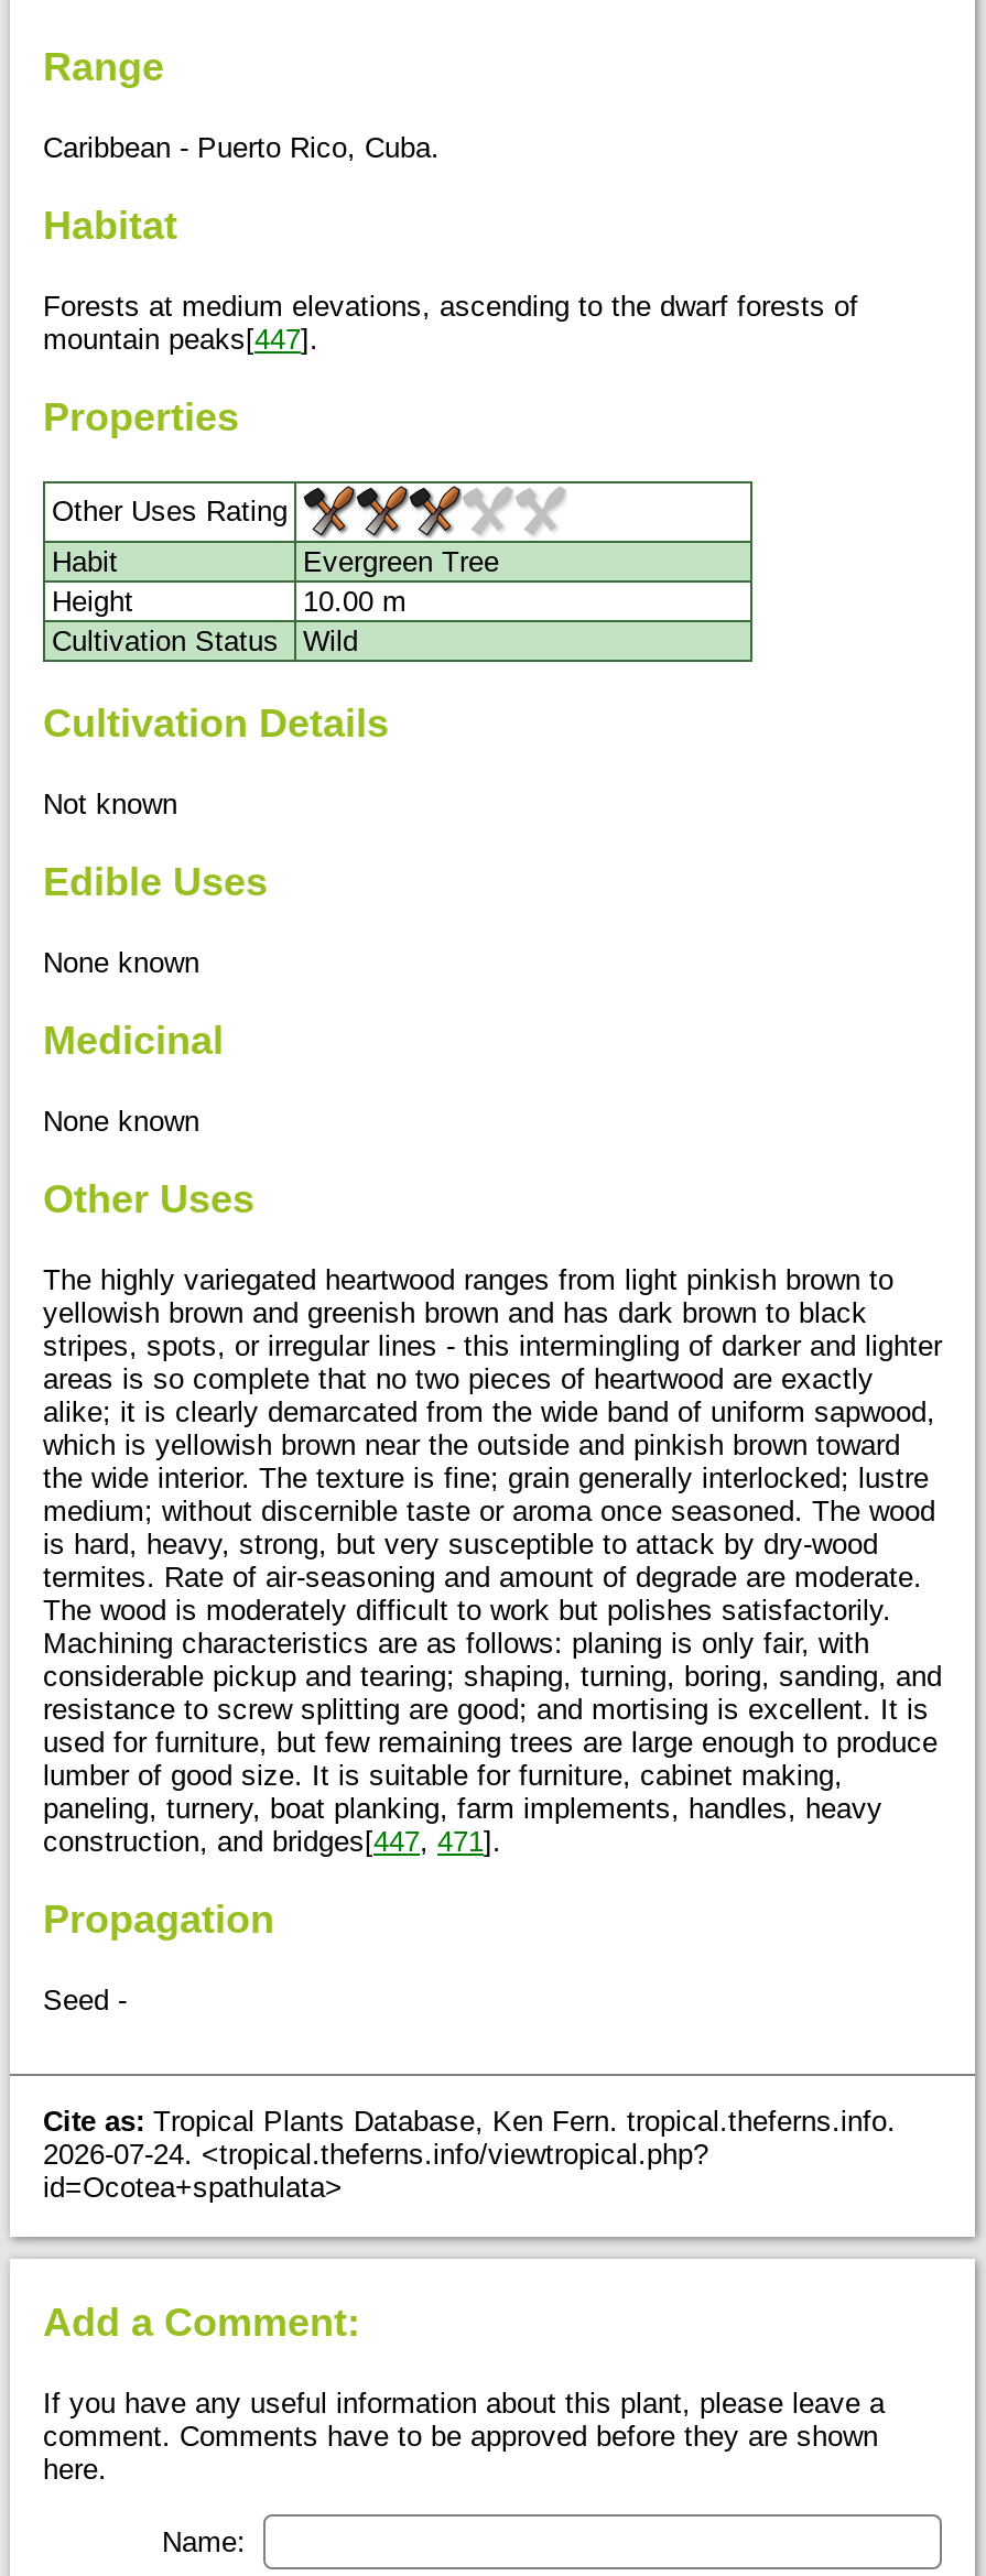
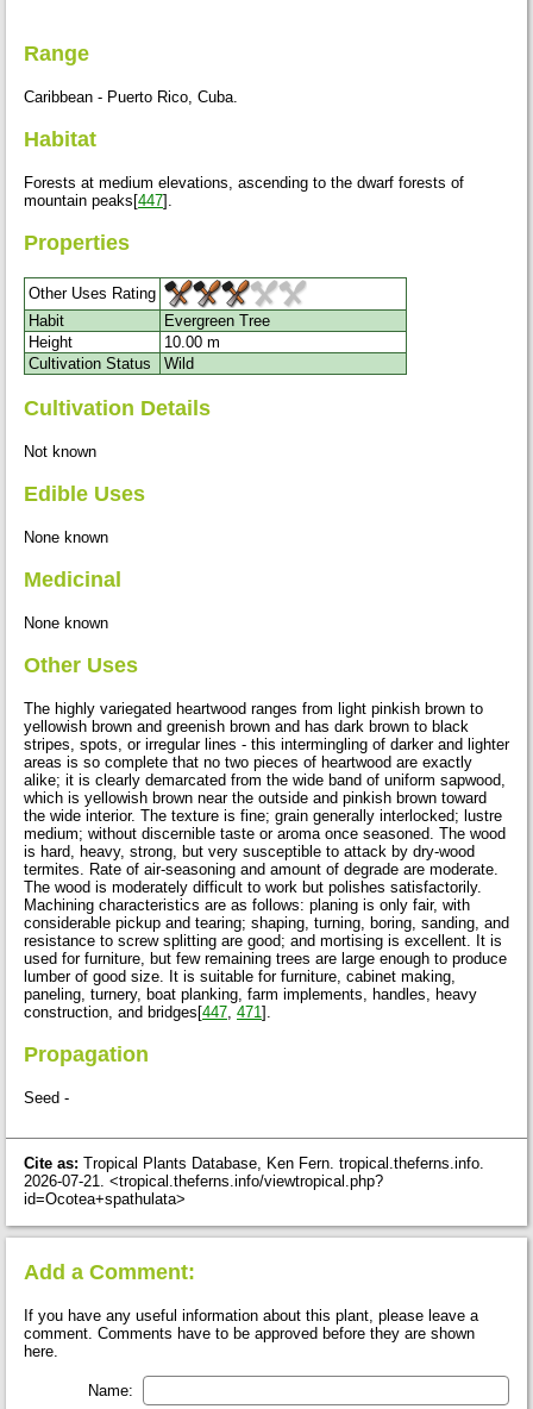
- 2026-07-24. <tropical.theferns.info/viewtropical.php?
+ 2026-07-21. <tropical.theferns.info/viewtropical.php?
